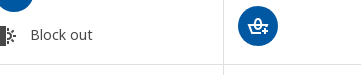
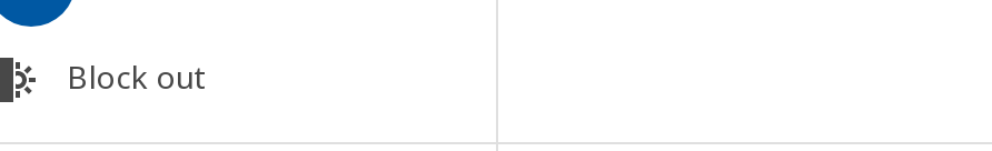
- [image]
